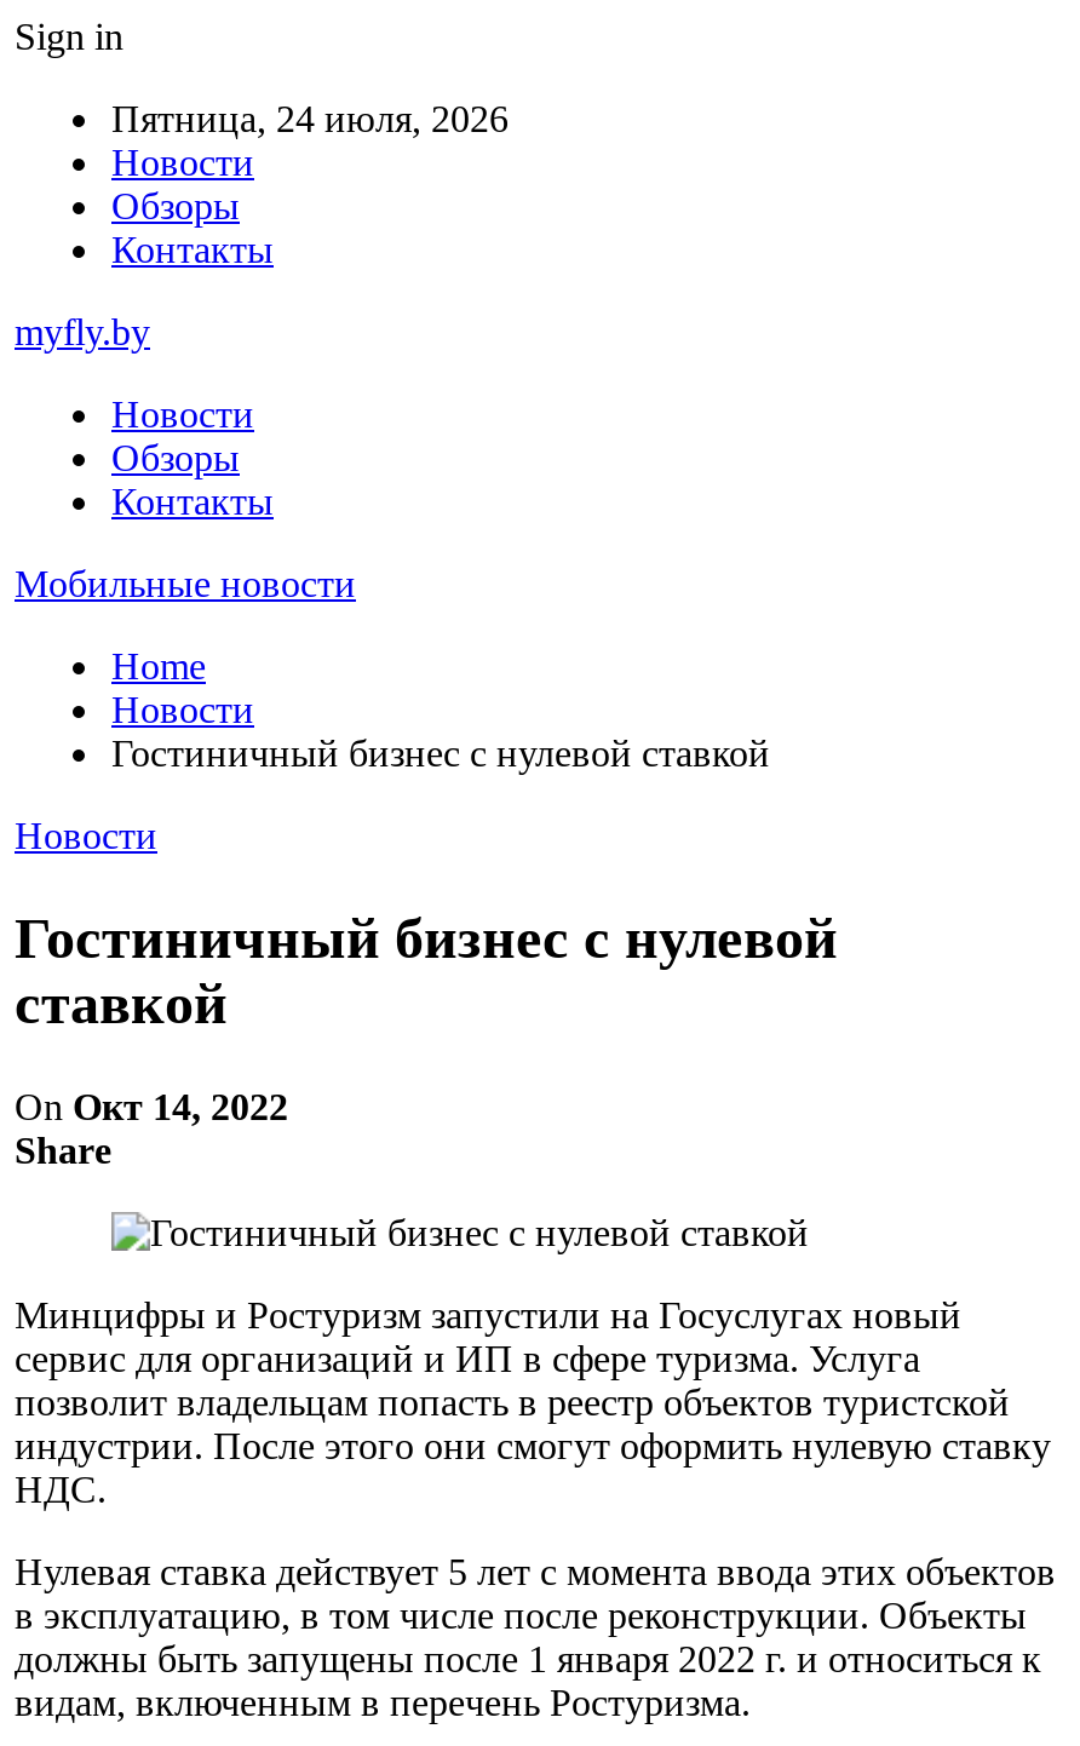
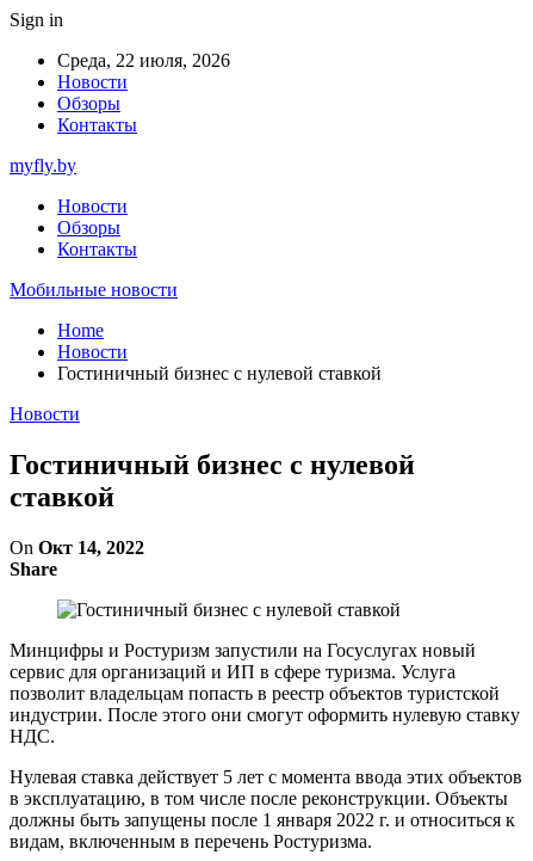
- Пятница, 24 июля, 2026
+ Среда, 22 июля, 2026
